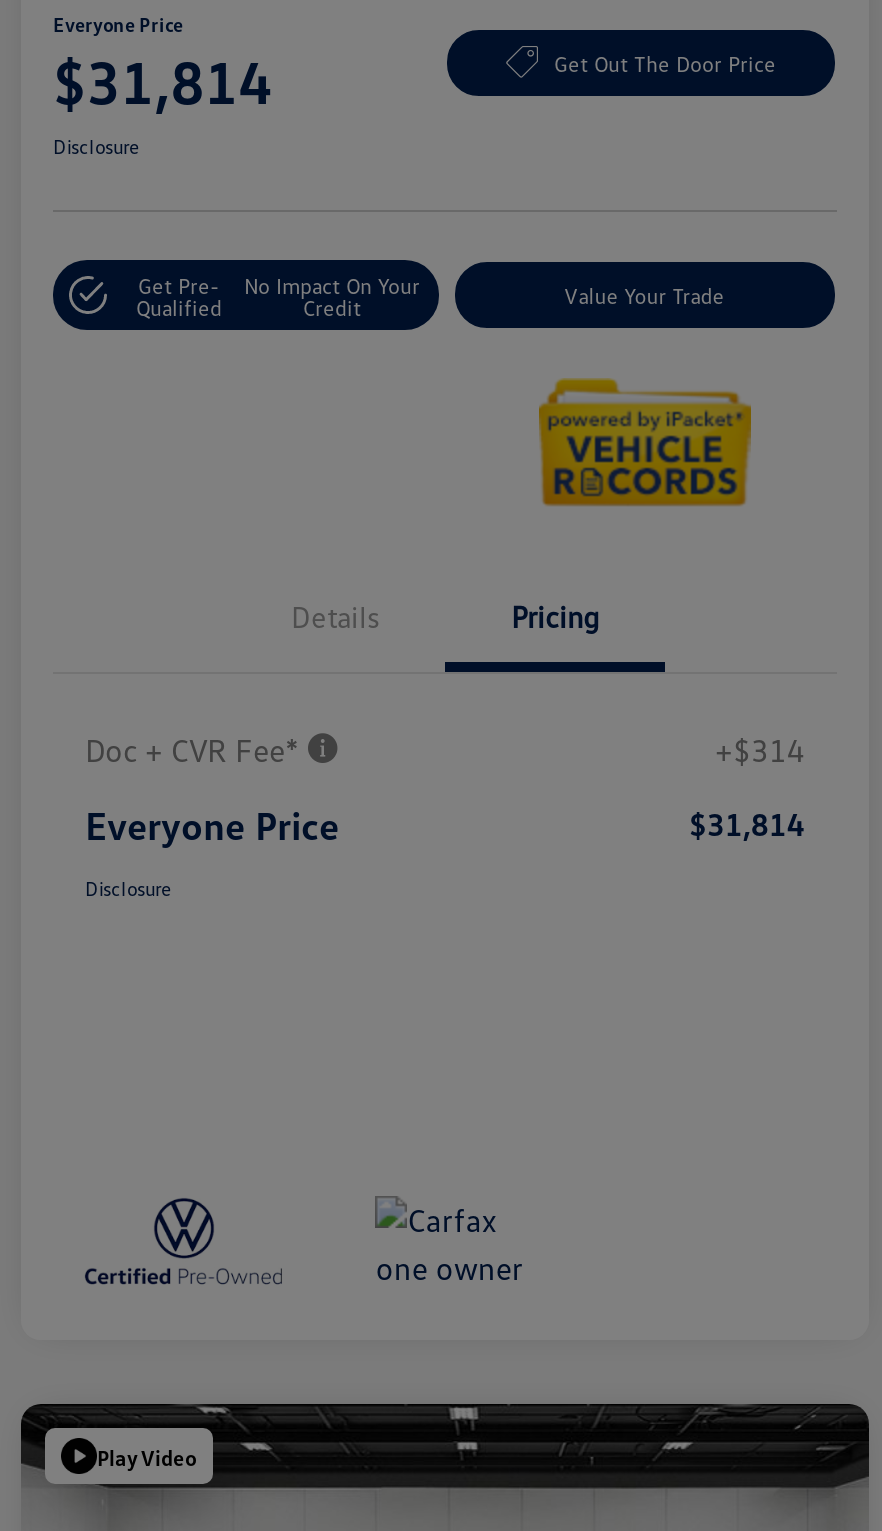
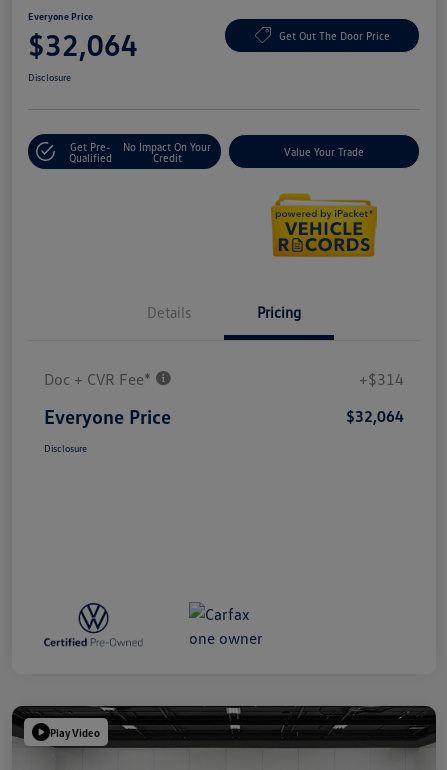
- $31,814
+ $32,064

- $31,814
+ $32,064
